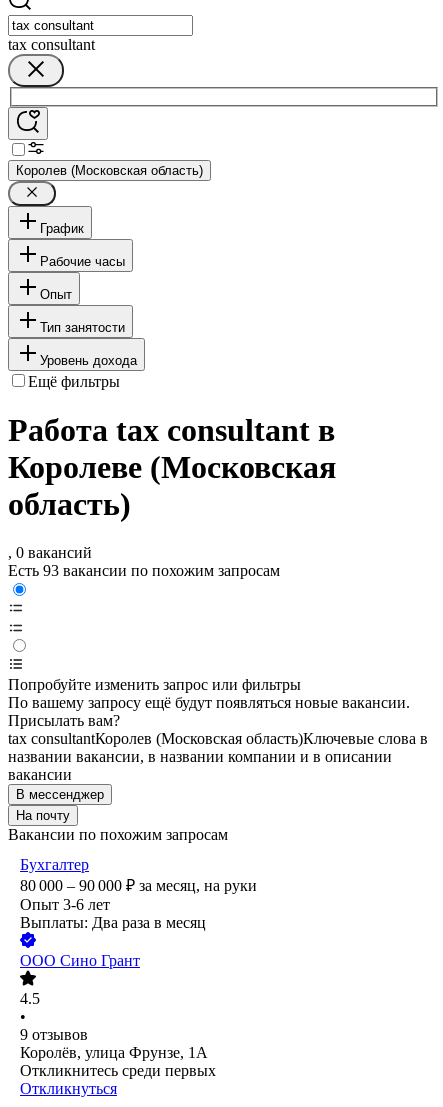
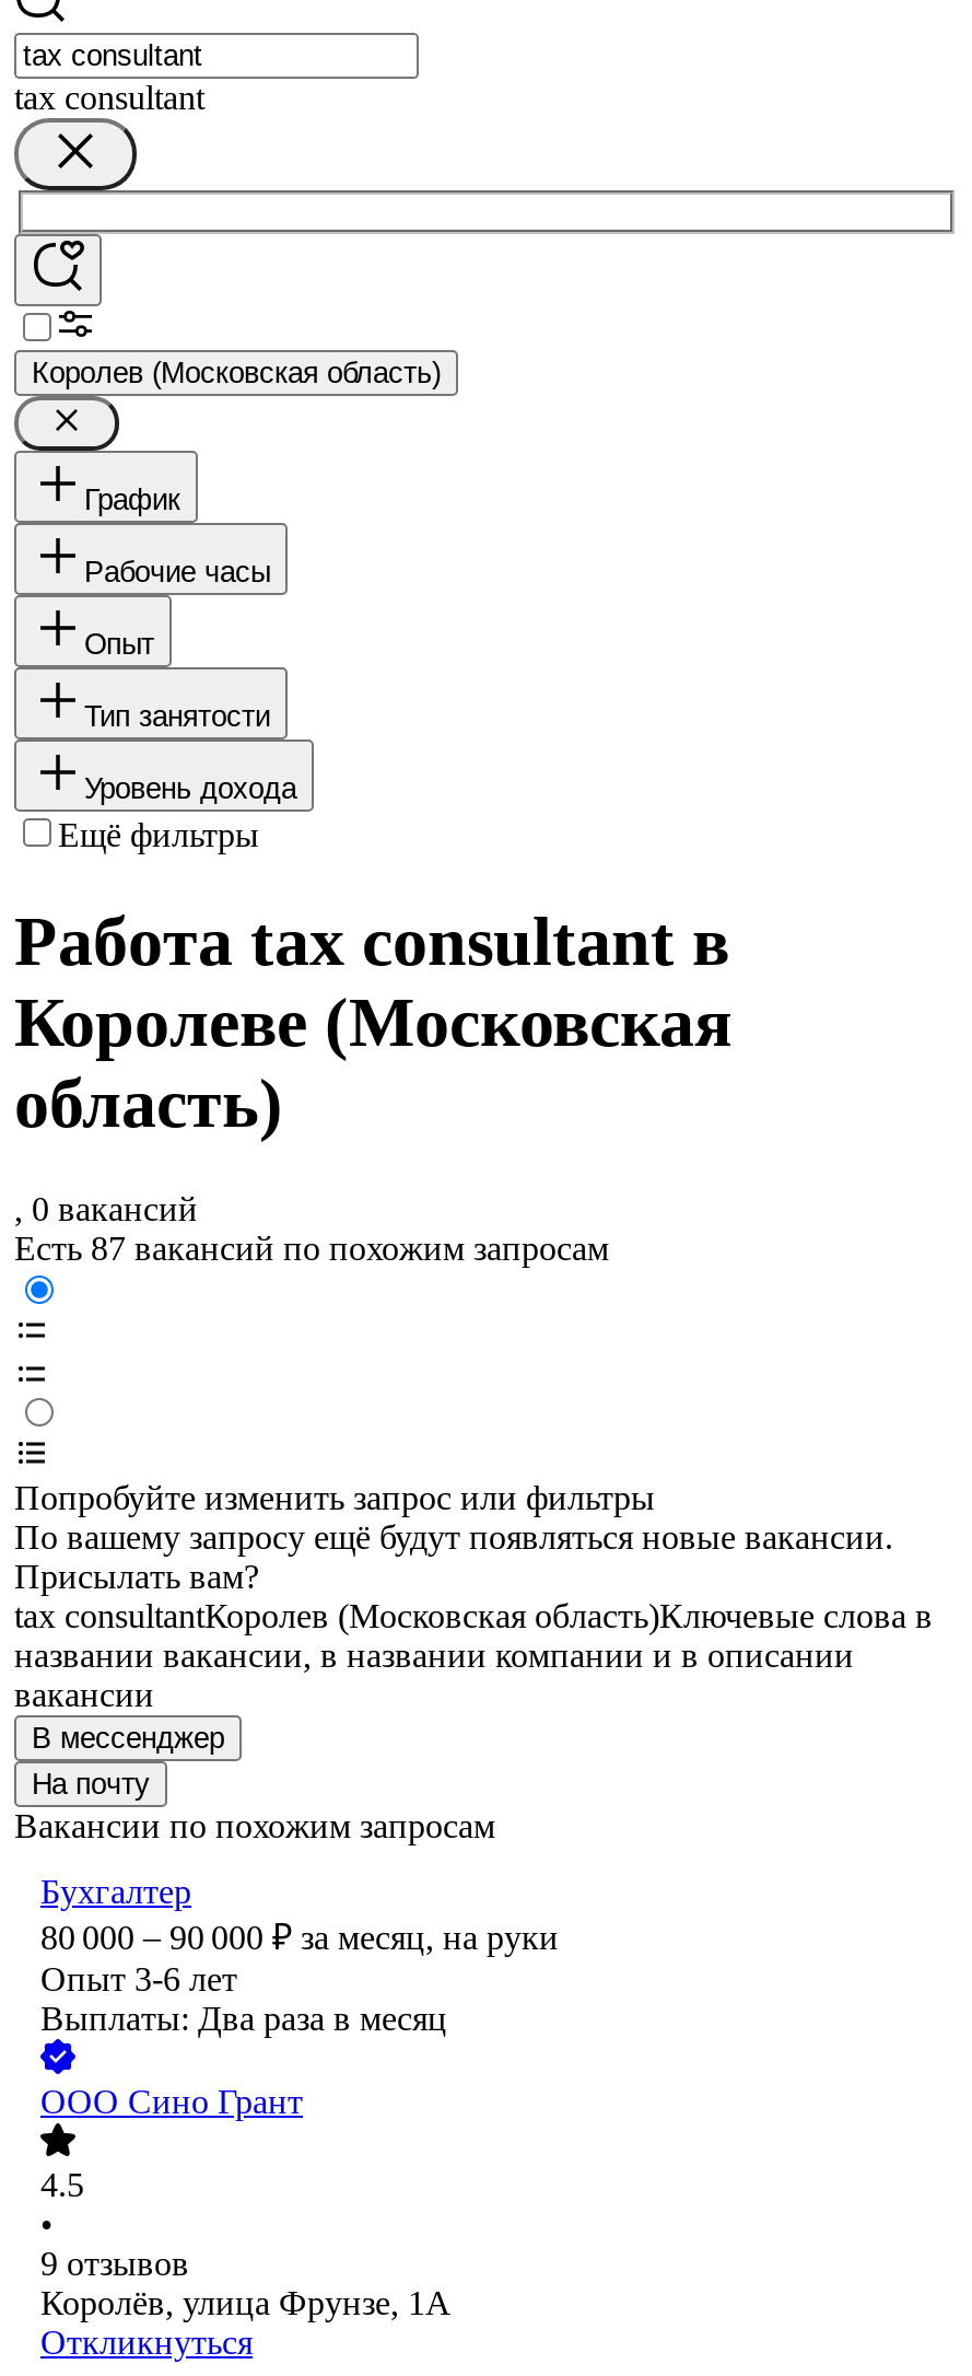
- Есть 93 вакансии по похожим запросам
+ Есть 87 вакансий по похожим запросам

- Откликнитесь среди первых
